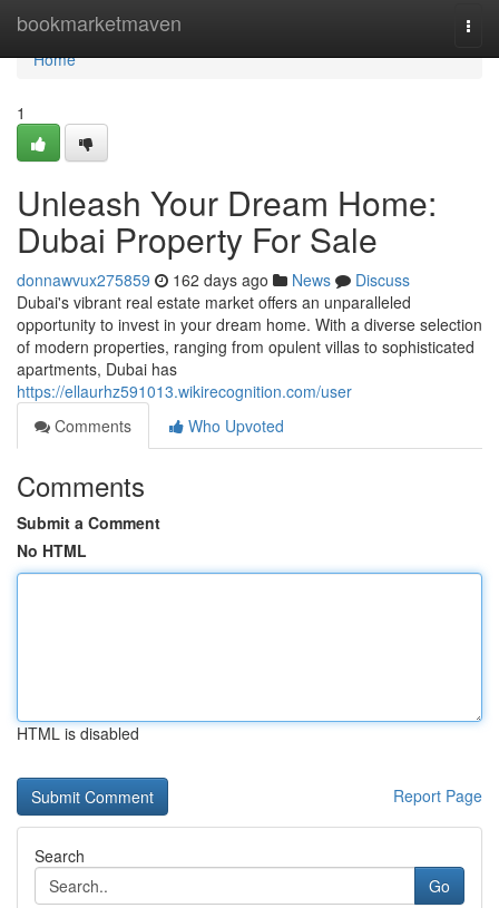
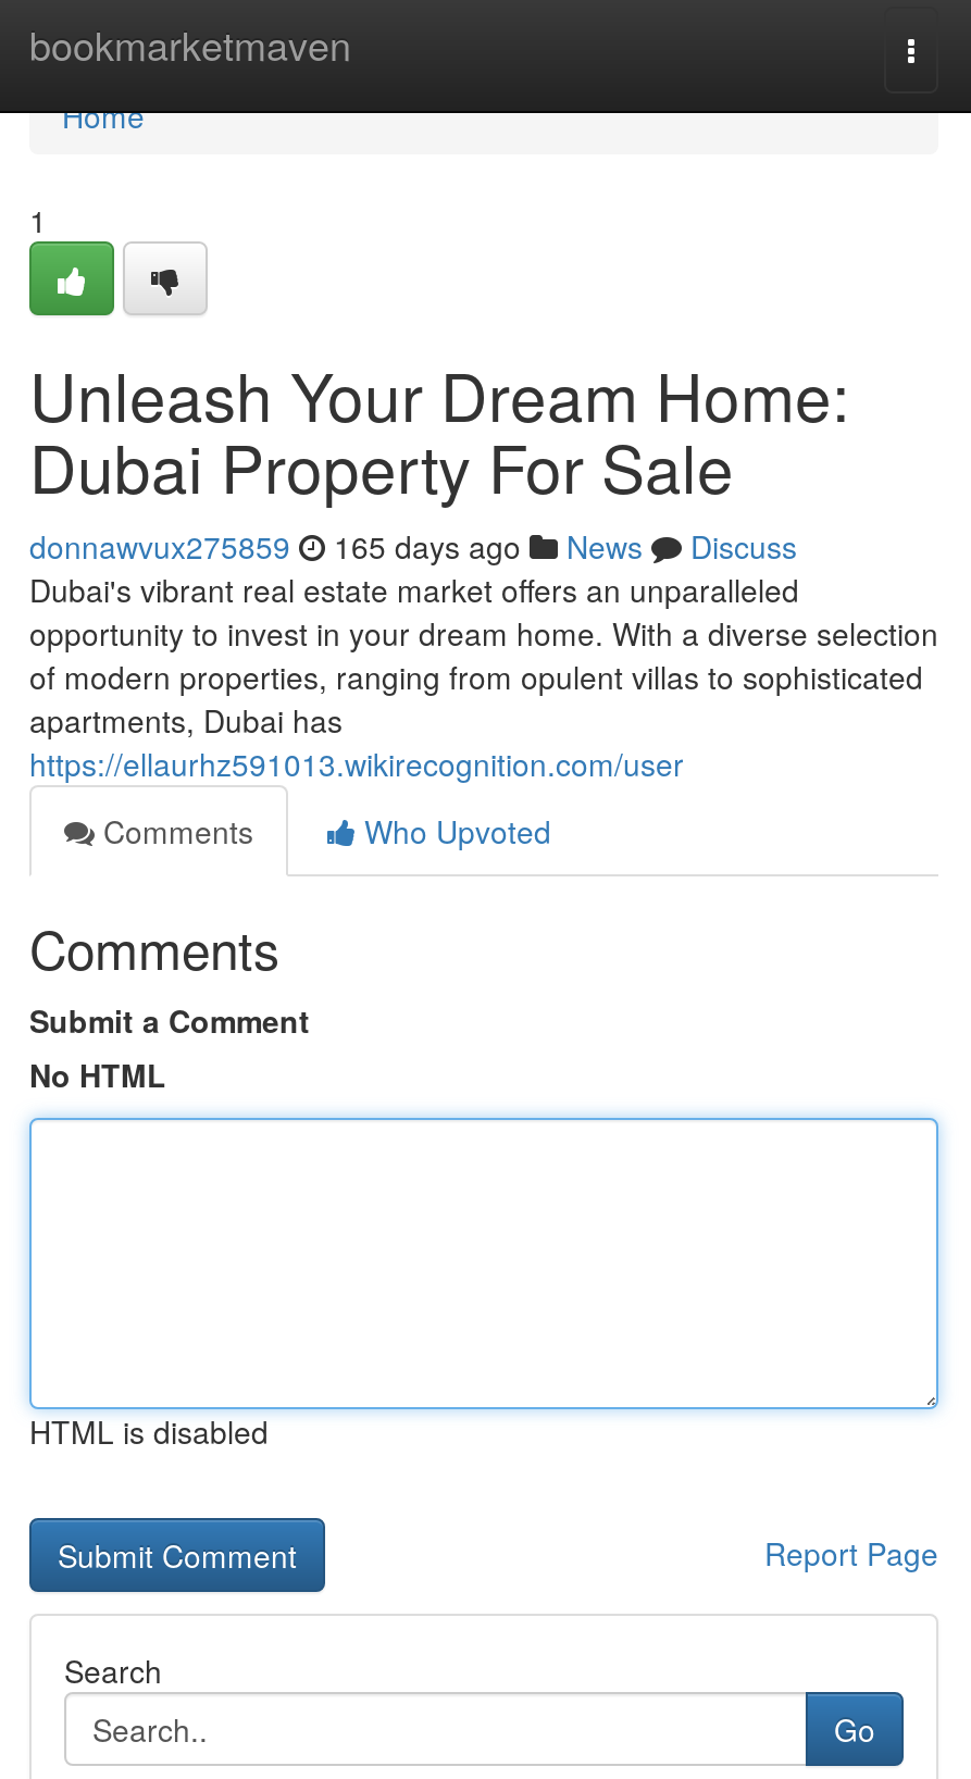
- donnawvux275859 162 days ago News Discuss
+ donnawvux275859 165 days ago News Discuss
